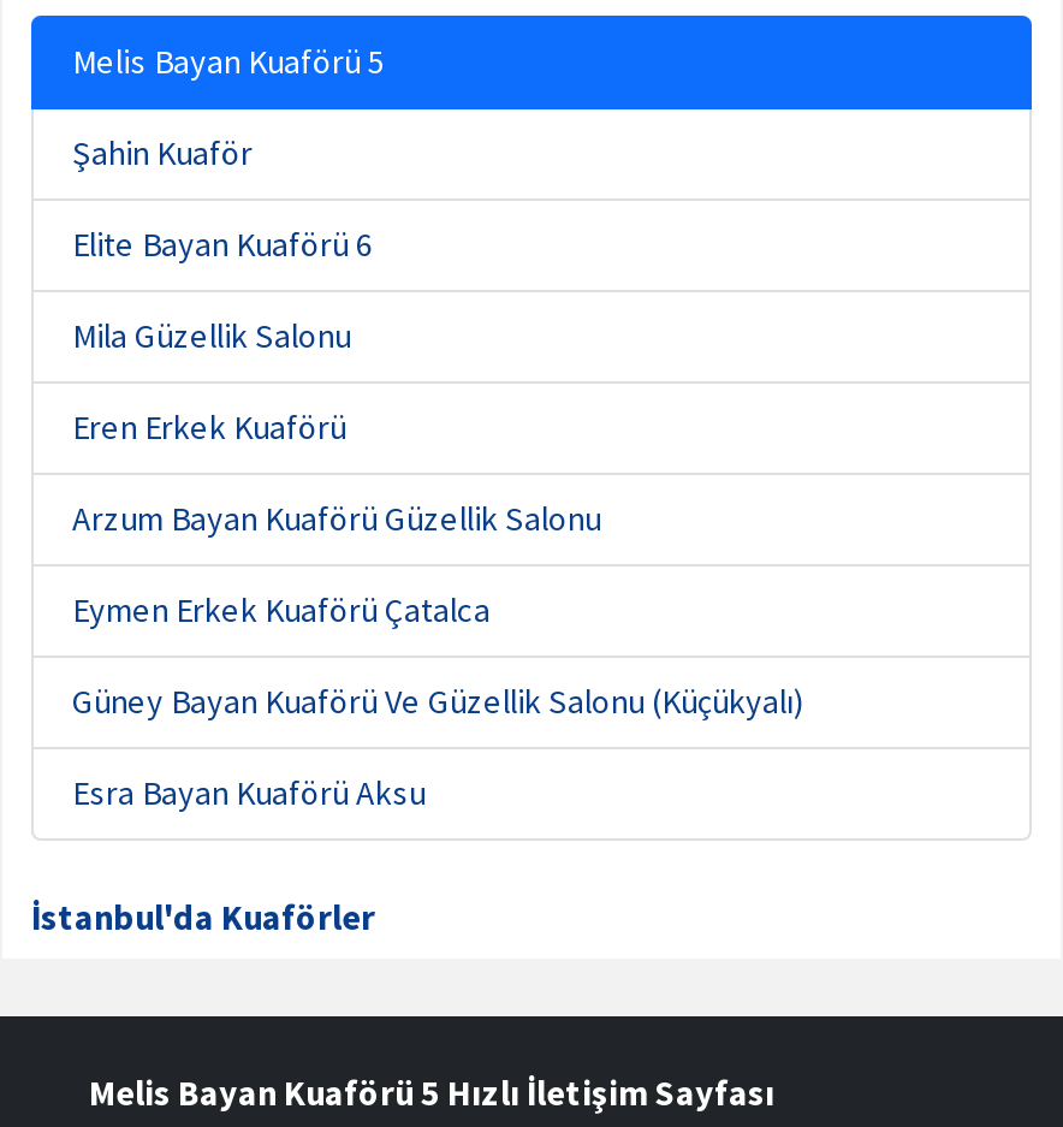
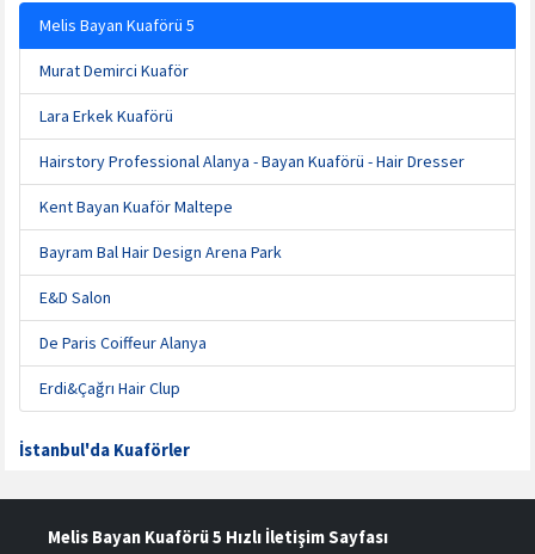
- Şahin Kuaför
+ Murat Demirci Kuaför

- Elite Bayan Kuaförü 6
+ Lara Erkek Kuaförü

- Mila Güzellik Salonu
+ Hairstory Professional Alanya - Bayan Kuaförü - Hair Dresser

- Eren Erkek Kuaförü
+ Kent Bayan Kuaför Maltepe

- Arzum Bayan Kuaförü Güzellik Salonu
+ Bayram Bal Hair Design Arena Park

- Eymen Erkek Kuaförü Çatalca
+ E&D Salon

- Güney Bayan Kuaförü Ve Güzellik Salonu (Küçükyalı)
+ De Paris Coiffeur Alanya

- Esra Bayan Kuaförü Aksu
+ Erdi&Çağrı Hair Clup
